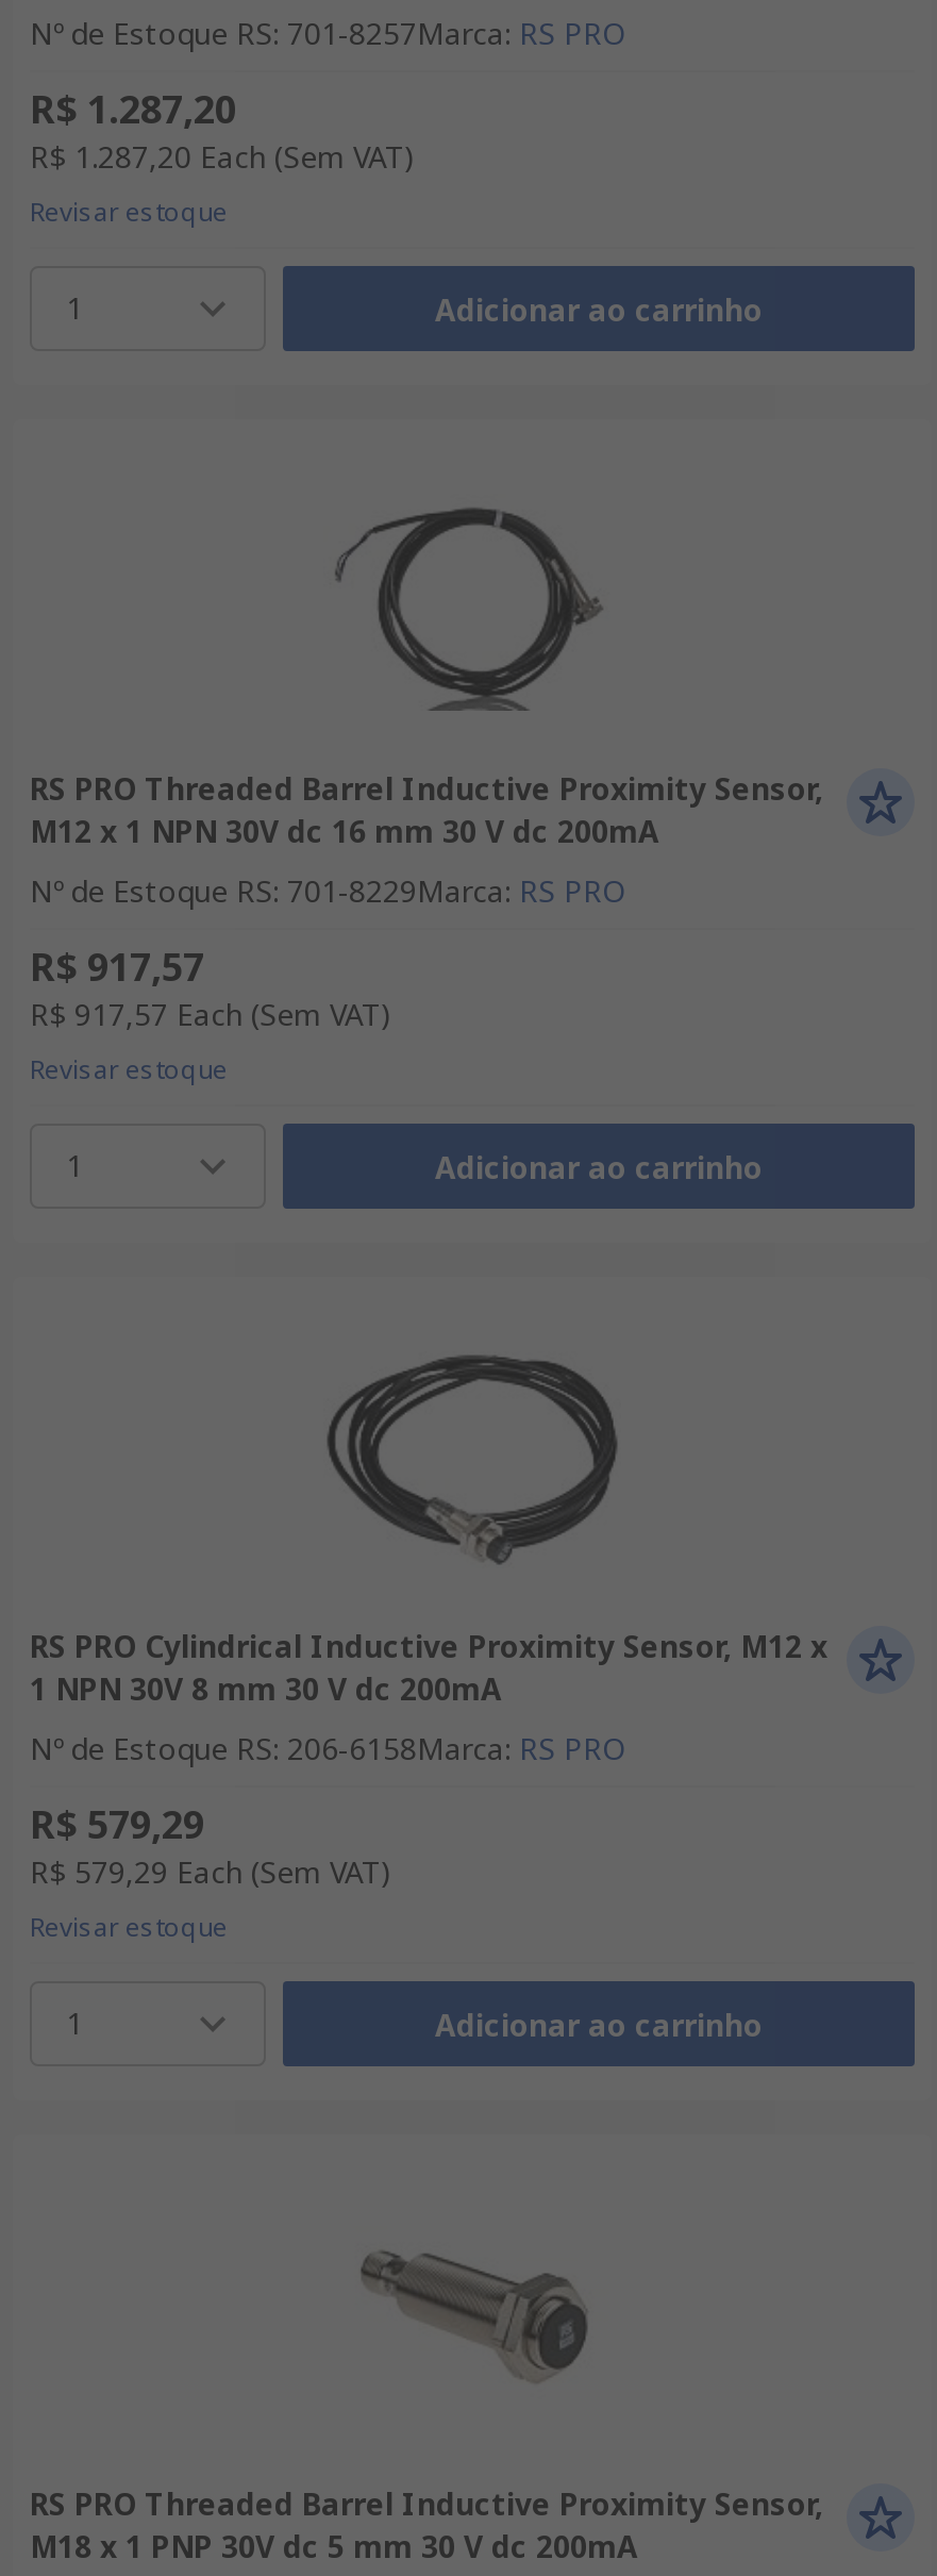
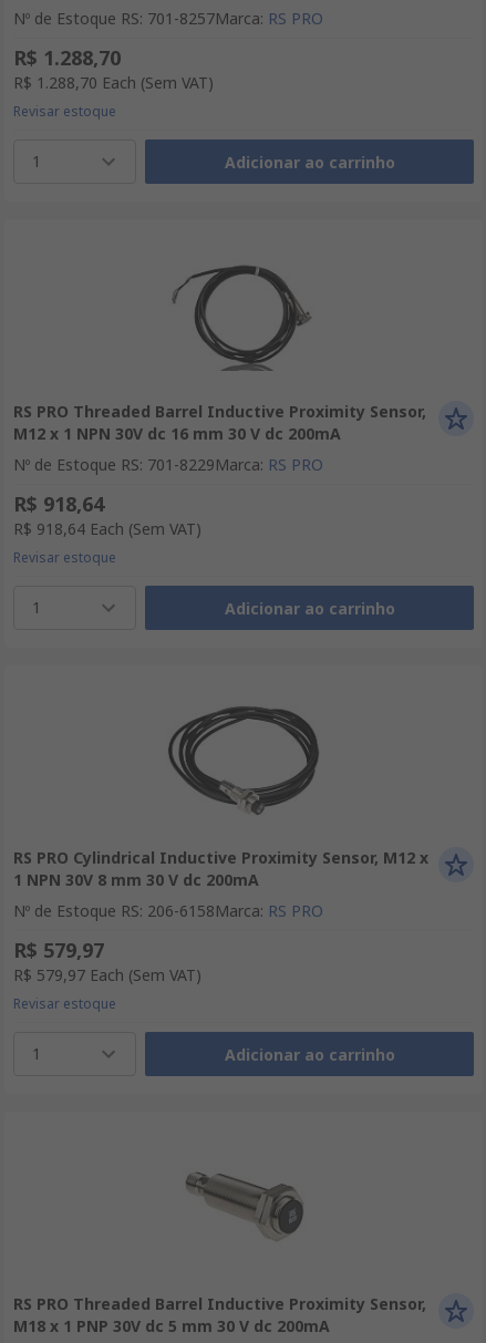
- R$ 1.287,20
+ R$ 1.288,70

- R$ 1.287,20 Each (Sem VAT)
+ R$ 1.288,70 Each (Sem VAT)

- R$ 917,57
+ R$ 918,64

- R$ 917,57 Each (Sem VAT)
+ R$ 918,64 Each (Sem VAT)

- R$ 579,29
+ R$ 579,97

- R$ 579,29 Each (Sem VAT)
+ R$ 579,97 Each (Sem VAT)
